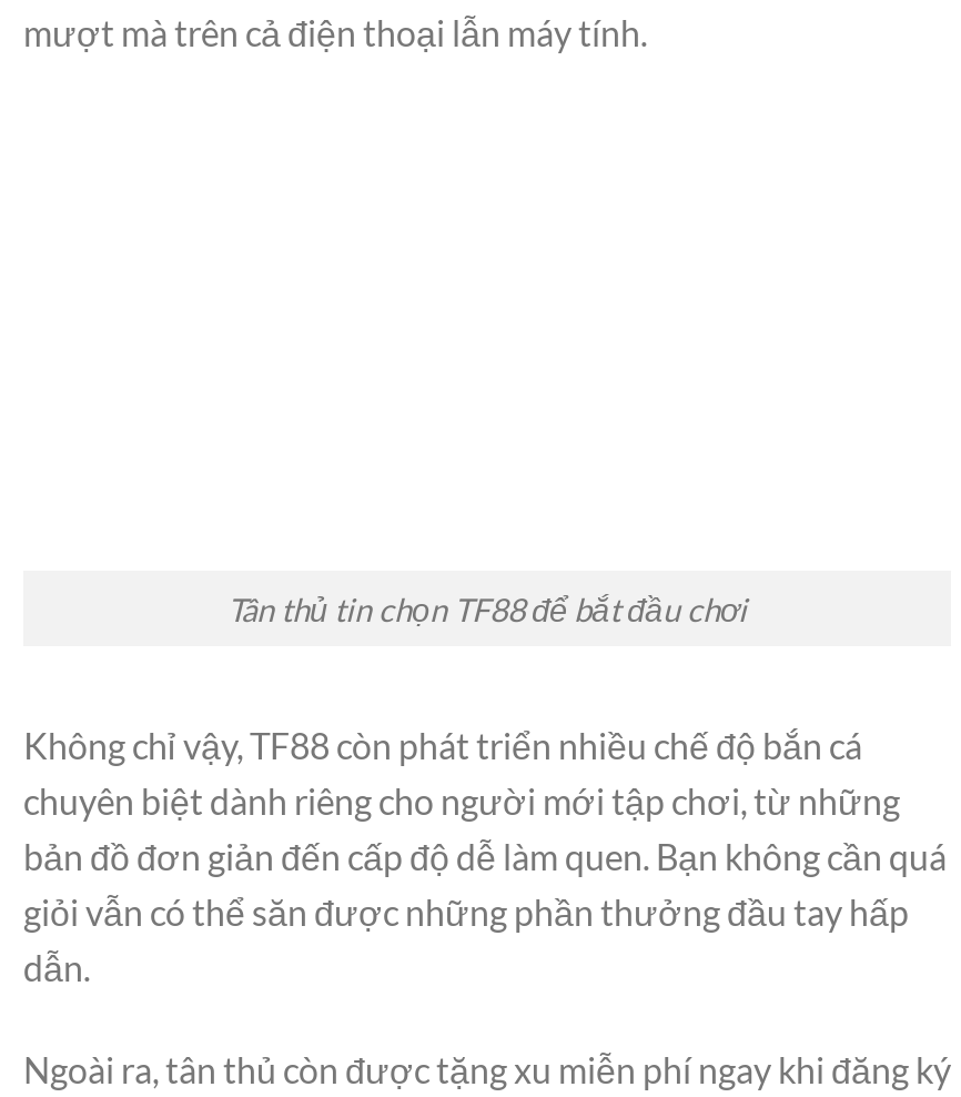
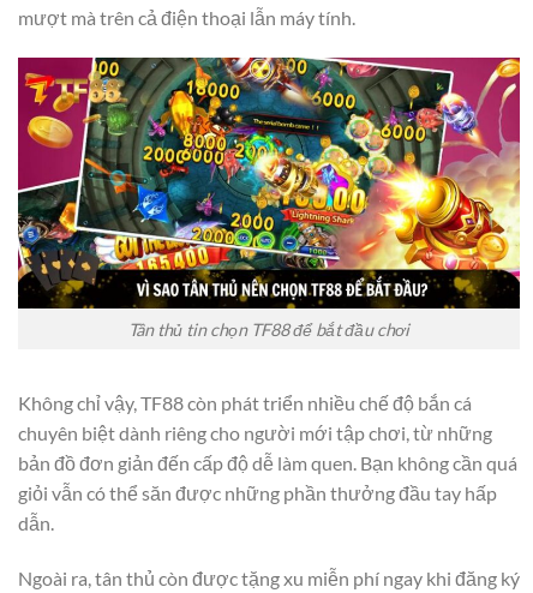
+ [image]
